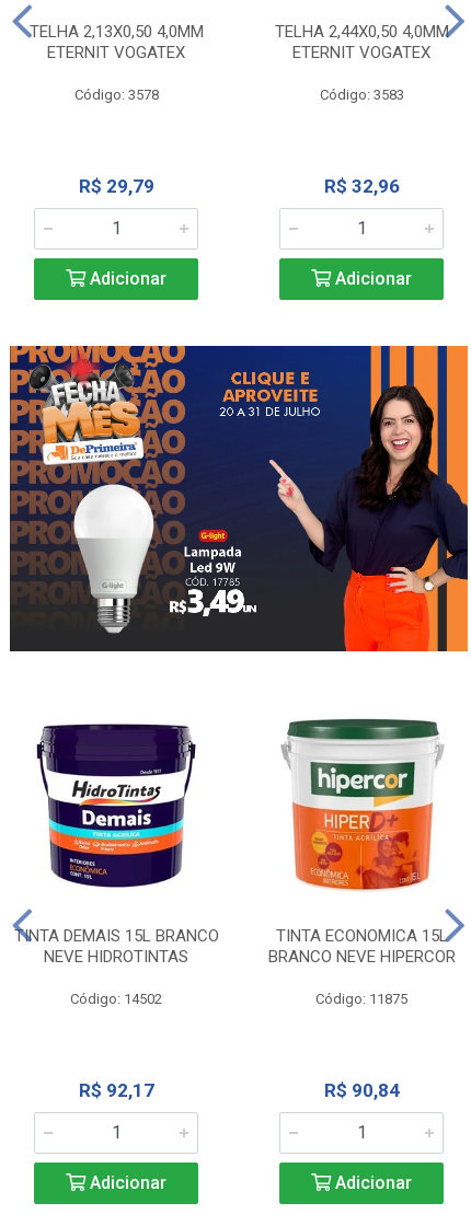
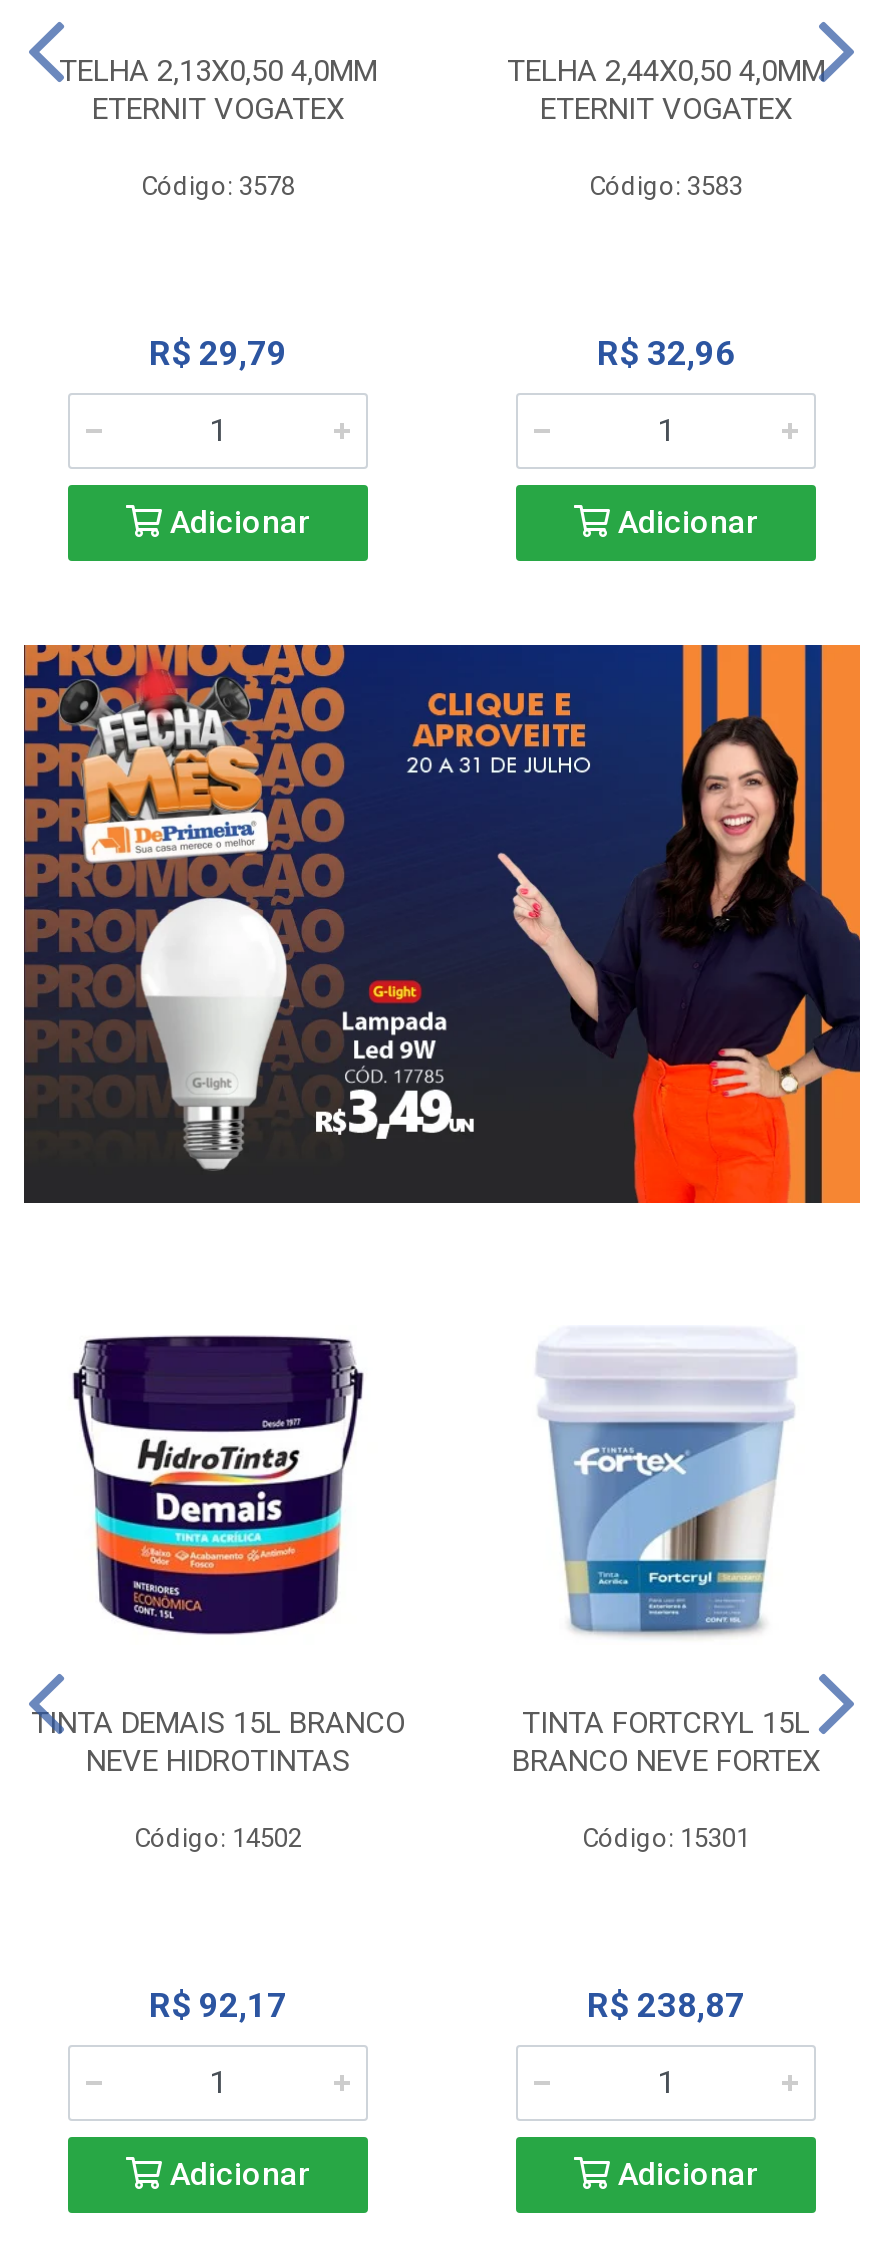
- [image]
- TINTA ECONOMICA 15L
+ [image]
+ TINTA FORTCRYL 15L

- BRANCO NEVE HIPERCOR
+ BRANCO NEVE FORTEX

- Código: 11875
+ Código: 15301

- R$ 90,84
+ R$ 238,87
